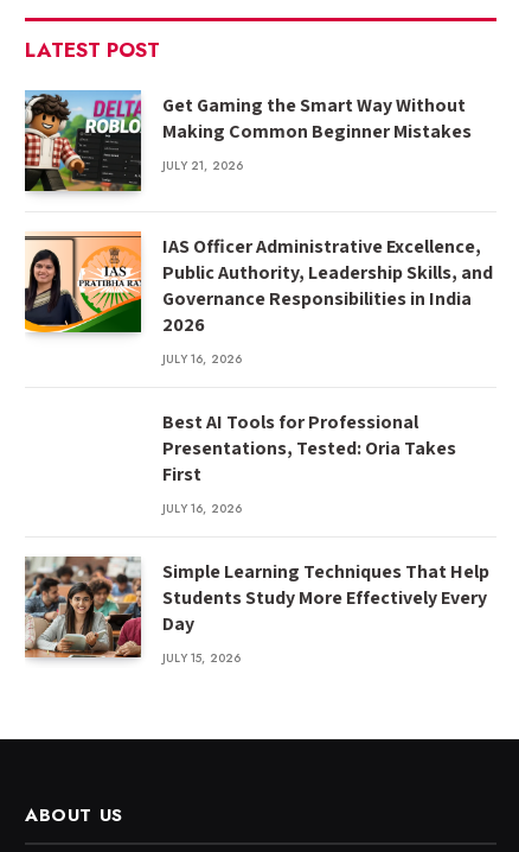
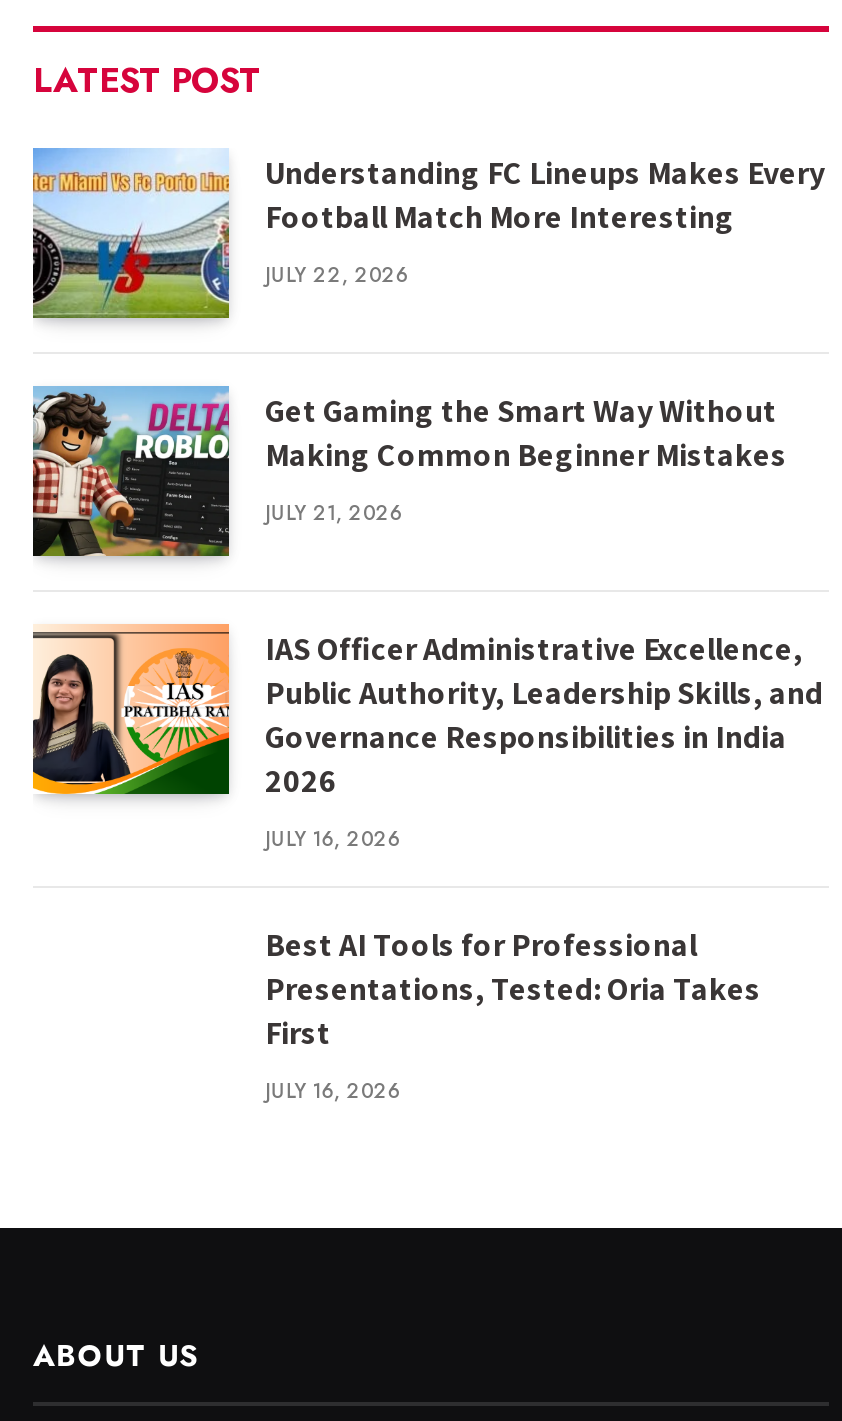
+ [image]
+ Understanding FC Lineups Makes Every
+ Football Match More Interesting
+ JULY 22, 2026

moved down: [image] | Get Gaming the Smart Way Without | Making Common Beginner Mistakes | ... | First | JULY 16, 2026

- [image]
- Simple Learning Techniques That Help
- Students Study More Effectively Every
- Day
- JULY 15, 2026
